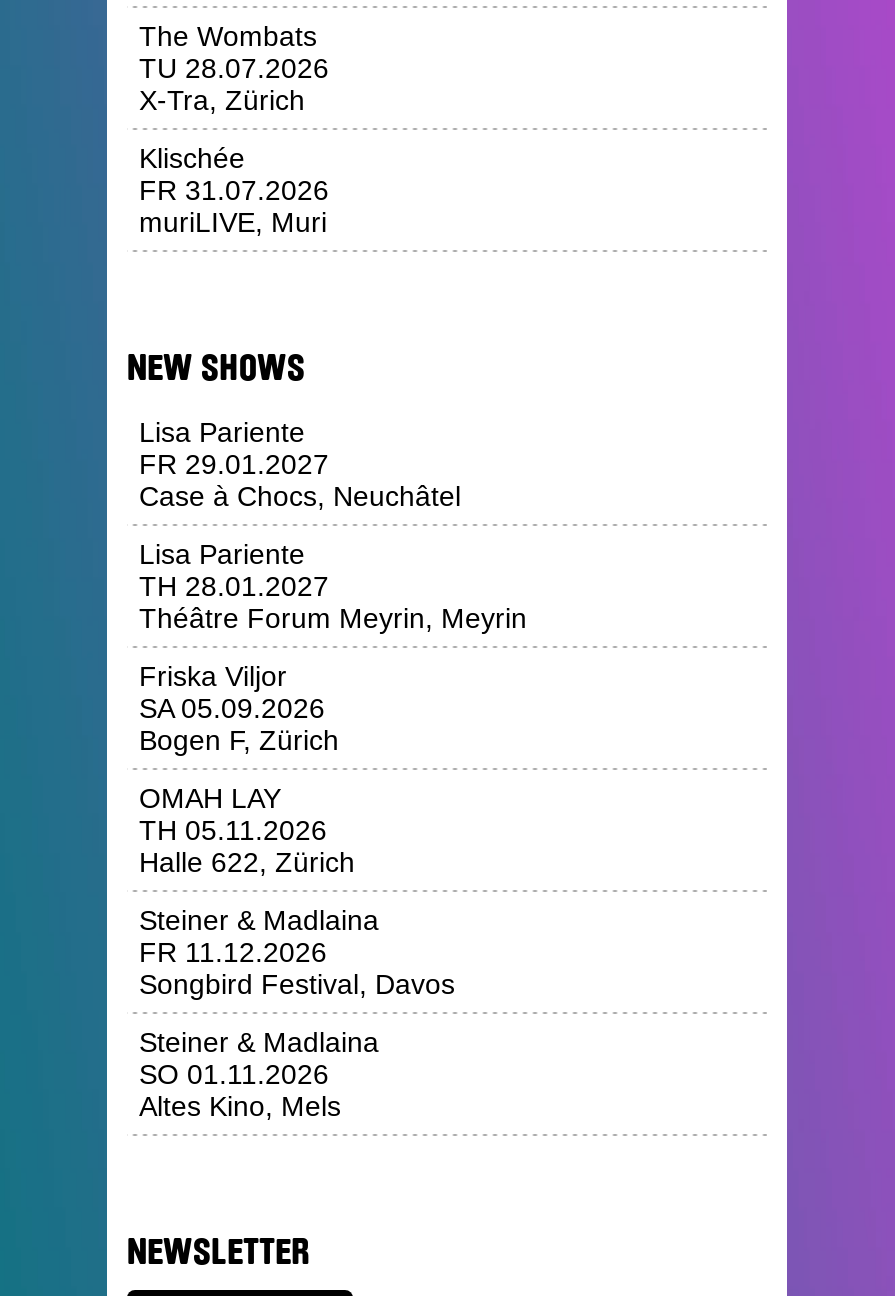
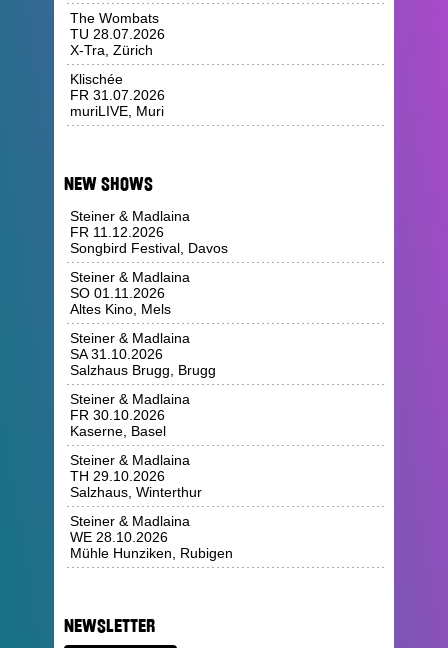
- Lisa Pariente
- FR 29.01.2027
- Case à Chocs, Neuchâtel
- Lisa Pariente
- TH 28.01.2027
- Théâtre Forum Meyrin, Meyrin
- Friska Viljor
- SA 05.09.2026
- Bogen F, Zürich
- OMAH LAY
- TH 05.11.2026
- Halle 622, Zürich

moved up: Steiner & Madlaina | FR 11.12.2026 | Songbird Festival, Davos | Steiner & Madlaina | SO 01.11.2026 | Altes Kino, Mels

+ Steiner & Madlaina
+ SA 31.10.2026
+ Salzhaus Brugg, Brugg
+ Steiner & Madlaina
+ FR 30.10.2026
+ Kaserne, Basel
+ Steiner & Madlaina
+ TH 29.10.2026
+ Salzhaus, Winterthur
+ Steiner & Madlaina
+ WE 28.10.2026
+ Mühle Hunziken, Rubigen
